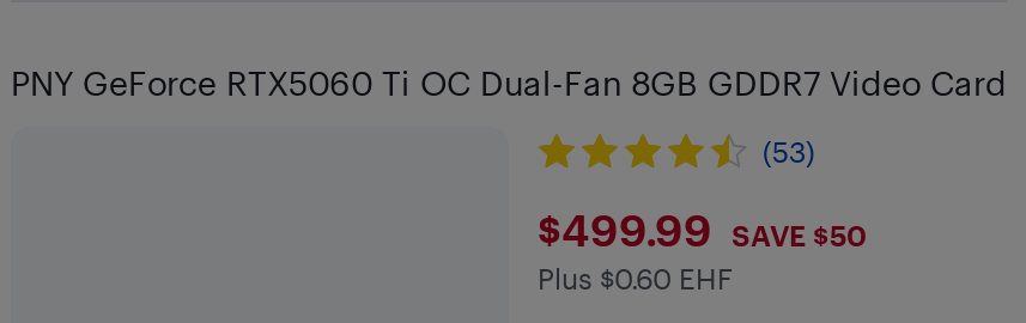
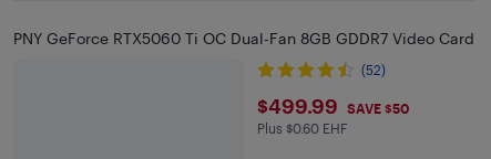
- (53)
+ (52)
